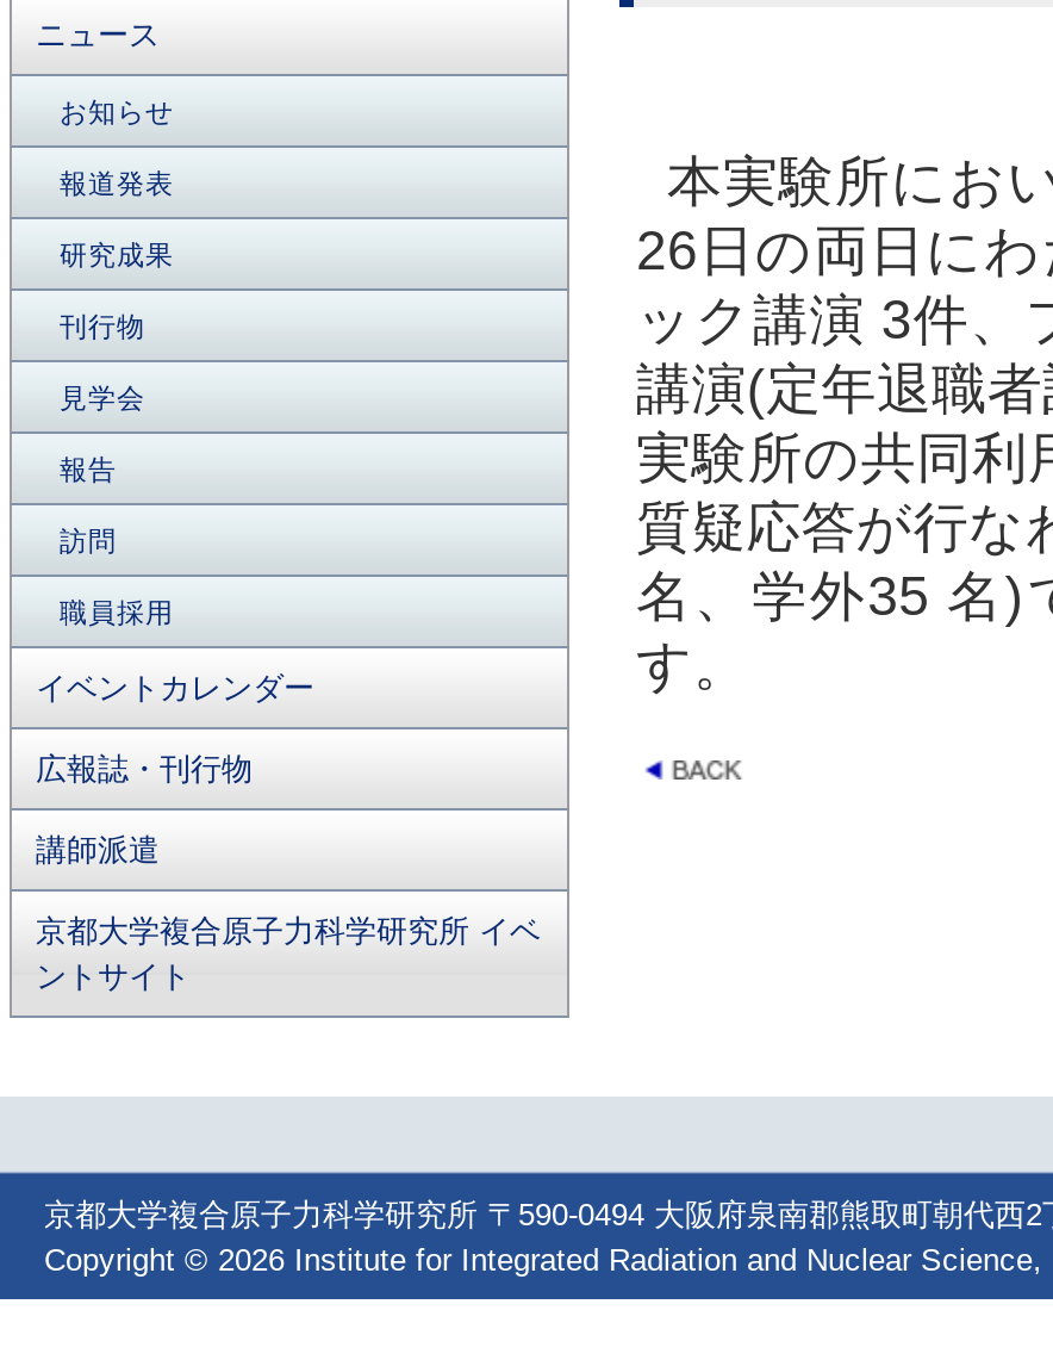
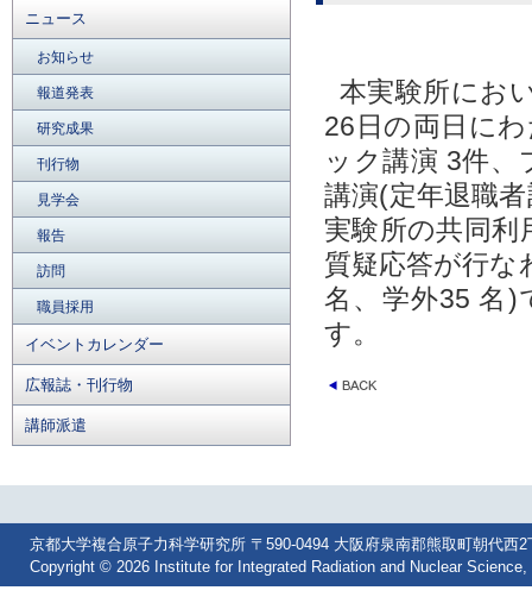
- 京都大学複合原子力科学研究所 イベ
- ントサイト
